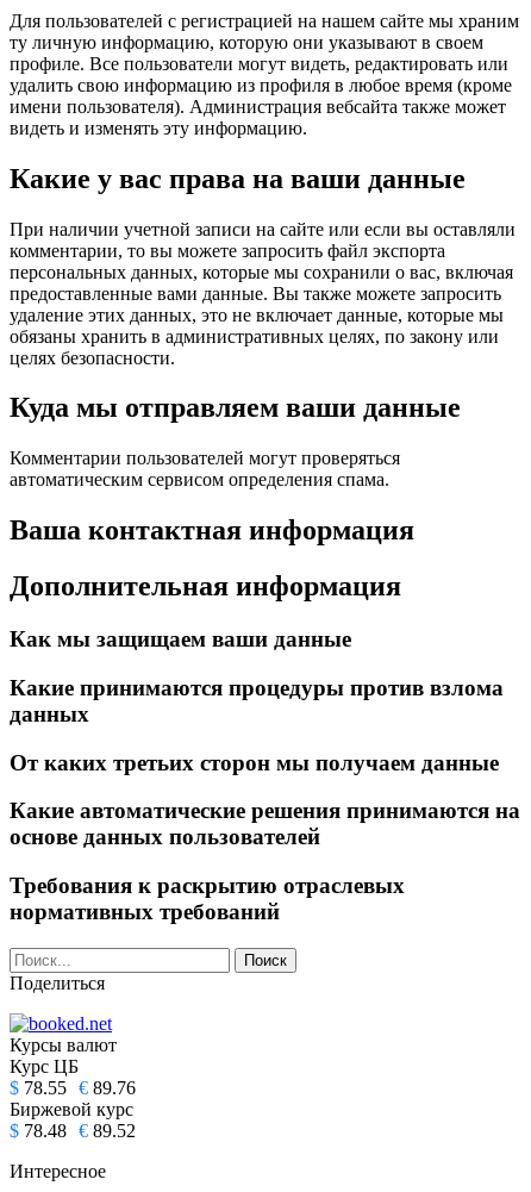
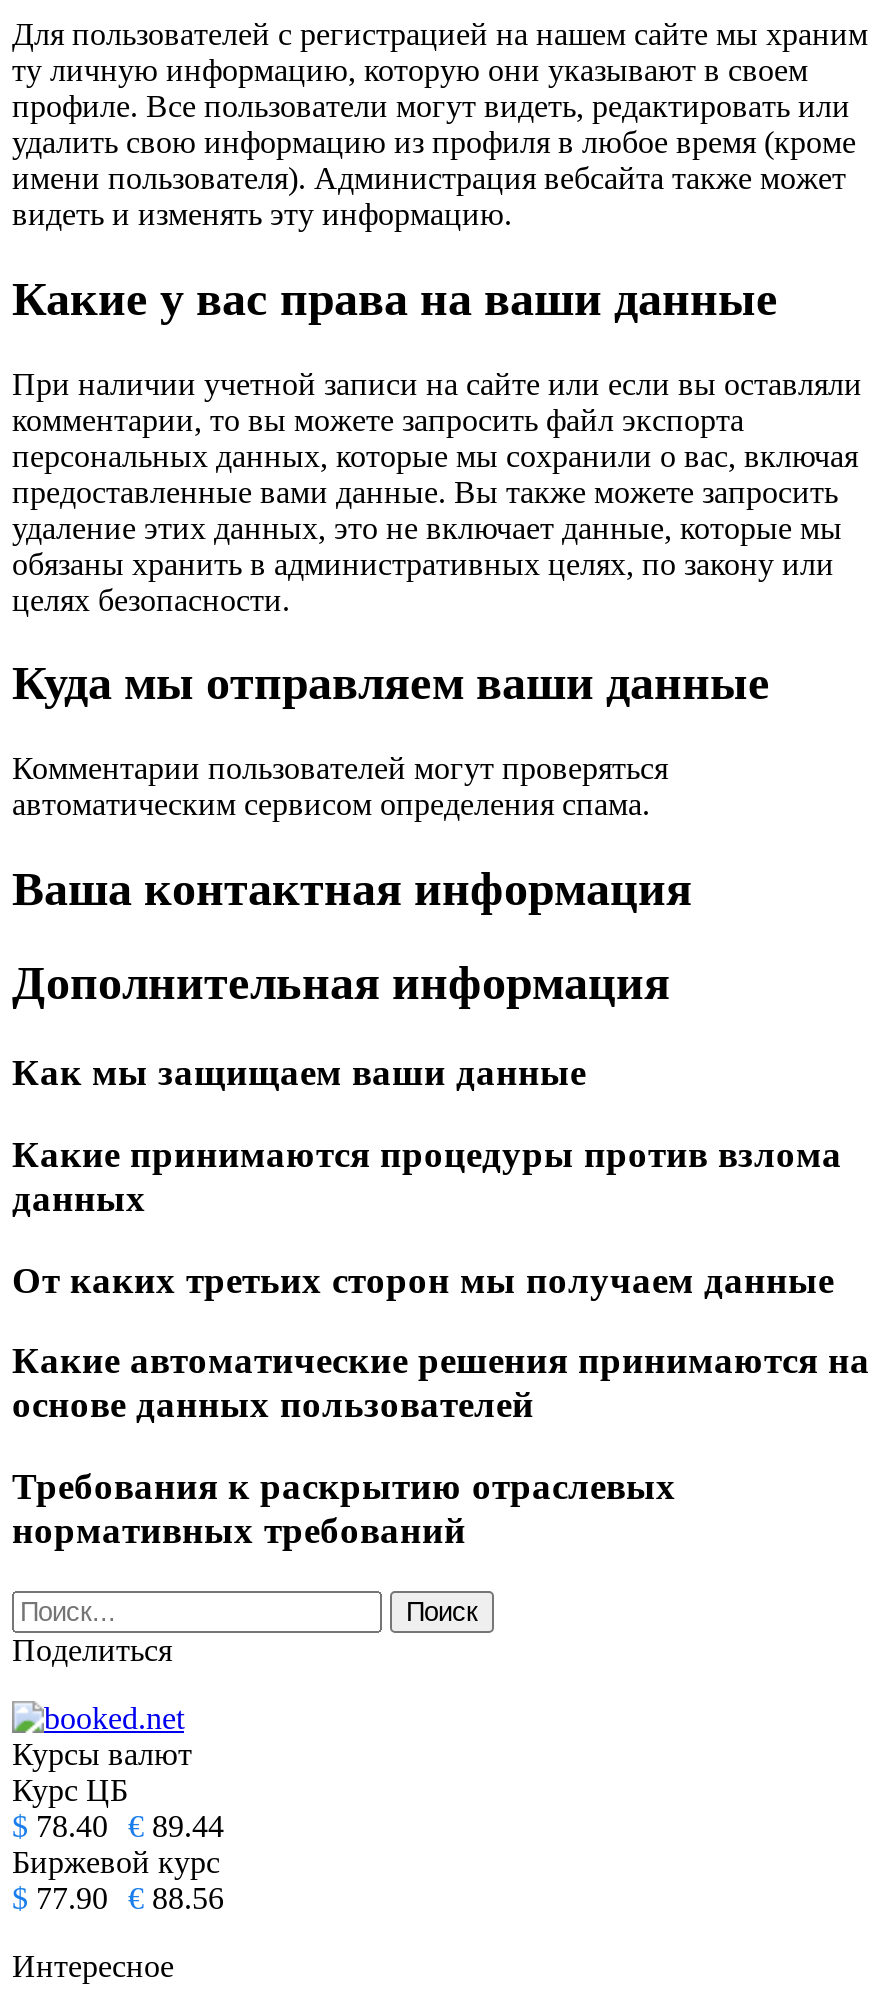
- $ 78.55 € 89.76
+ $ 78.40 € 89.44

- $ 78.48 € 89.52
+ $ 77.90 € 88.56
